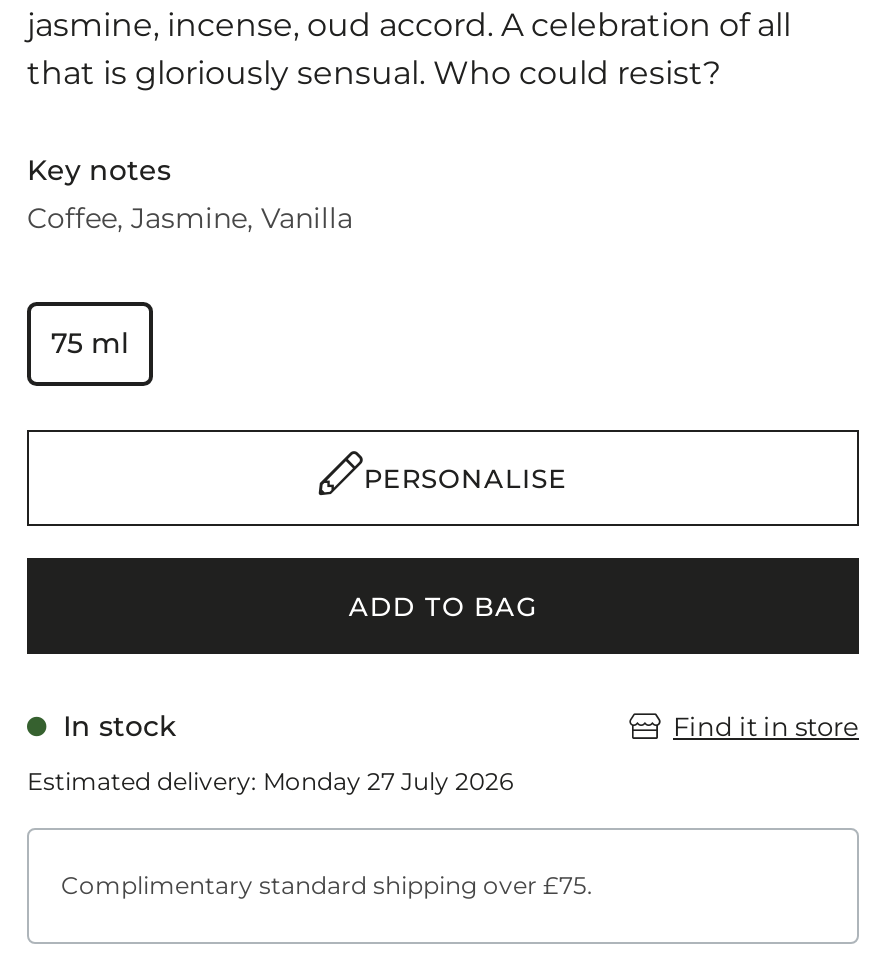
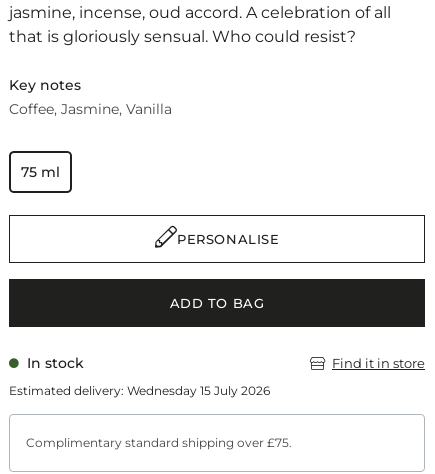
- Estimated delivery: Monday 27 July 2026
+ Estimated delivery: Wednesday 15 July 2026
